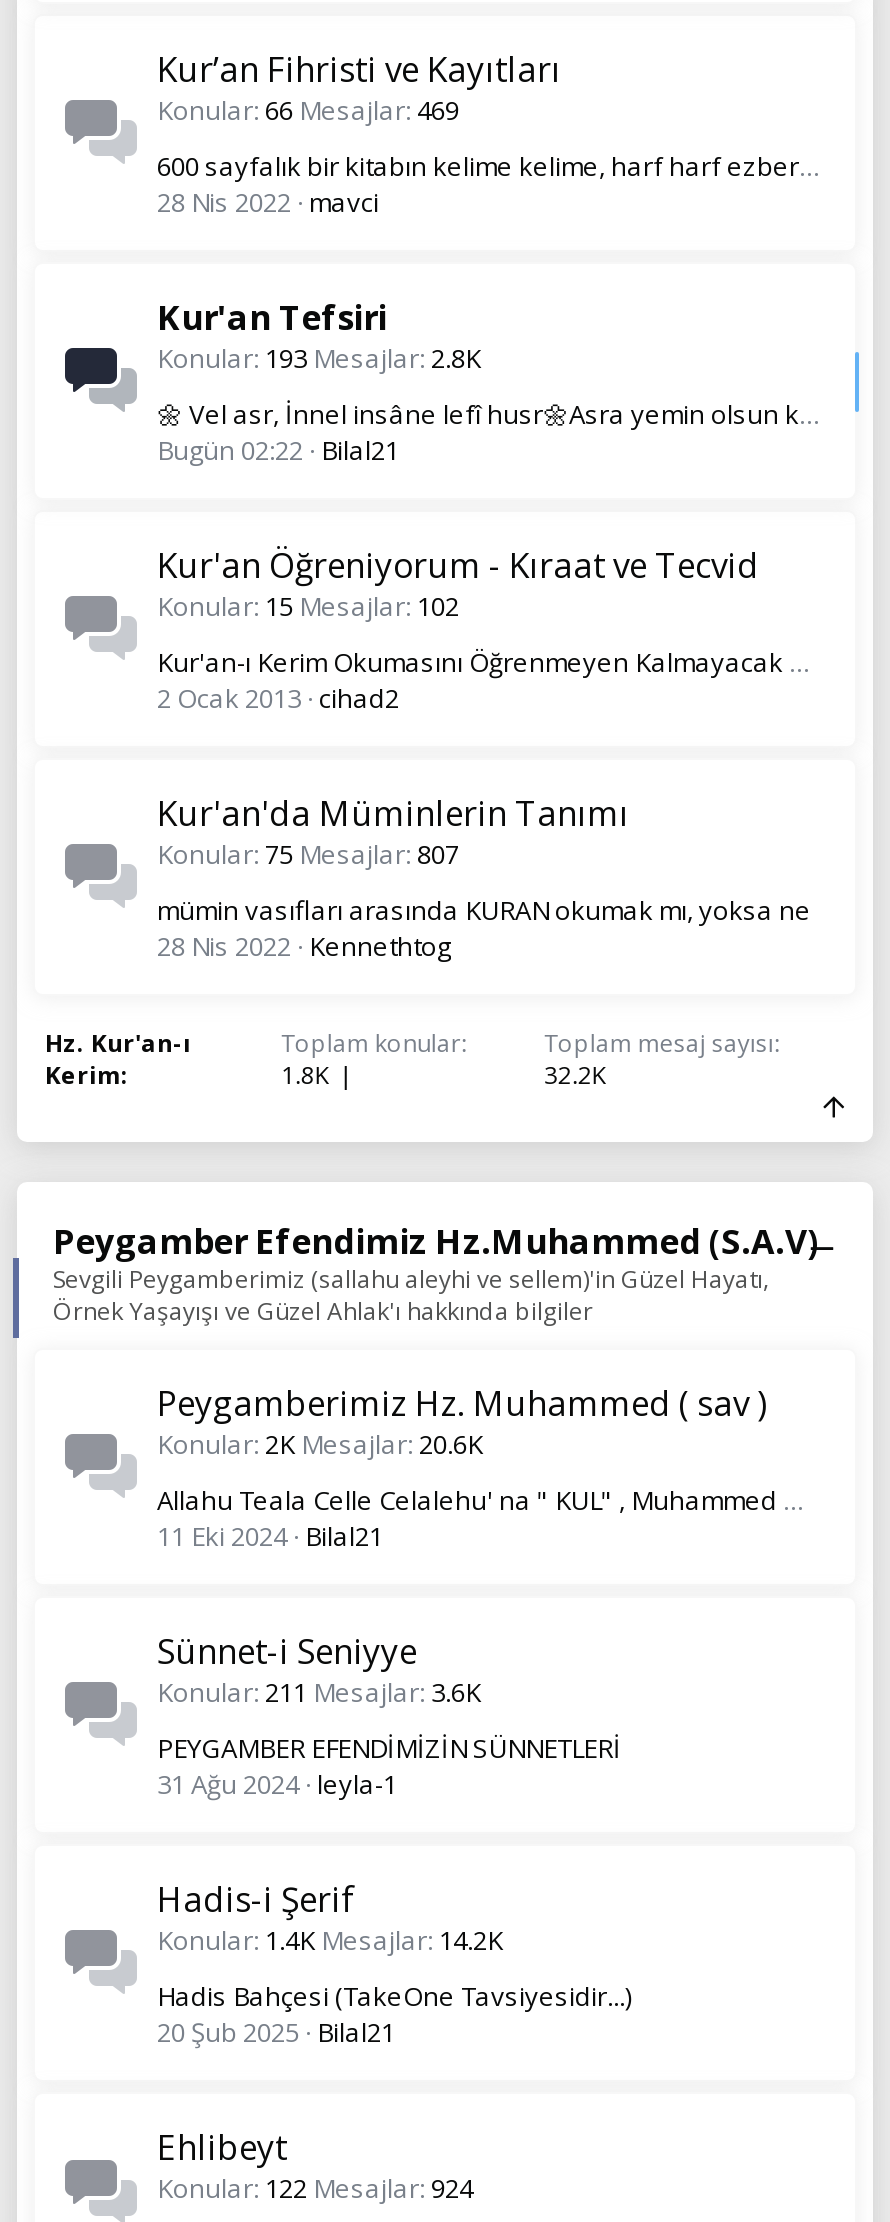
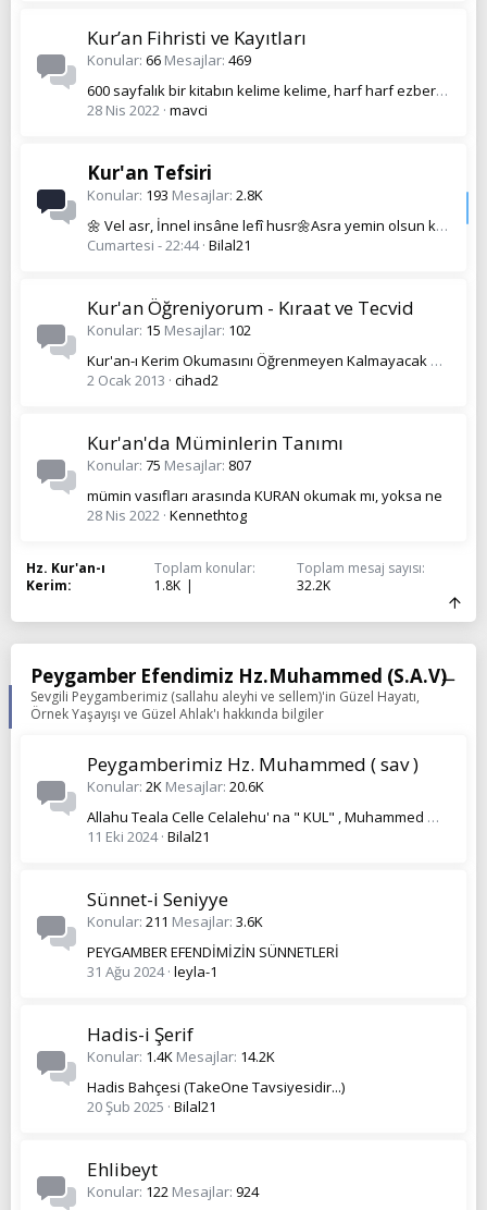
- Bugün 02:22 Bilal21
+ Cumartesi - 22:44 Bilal21
